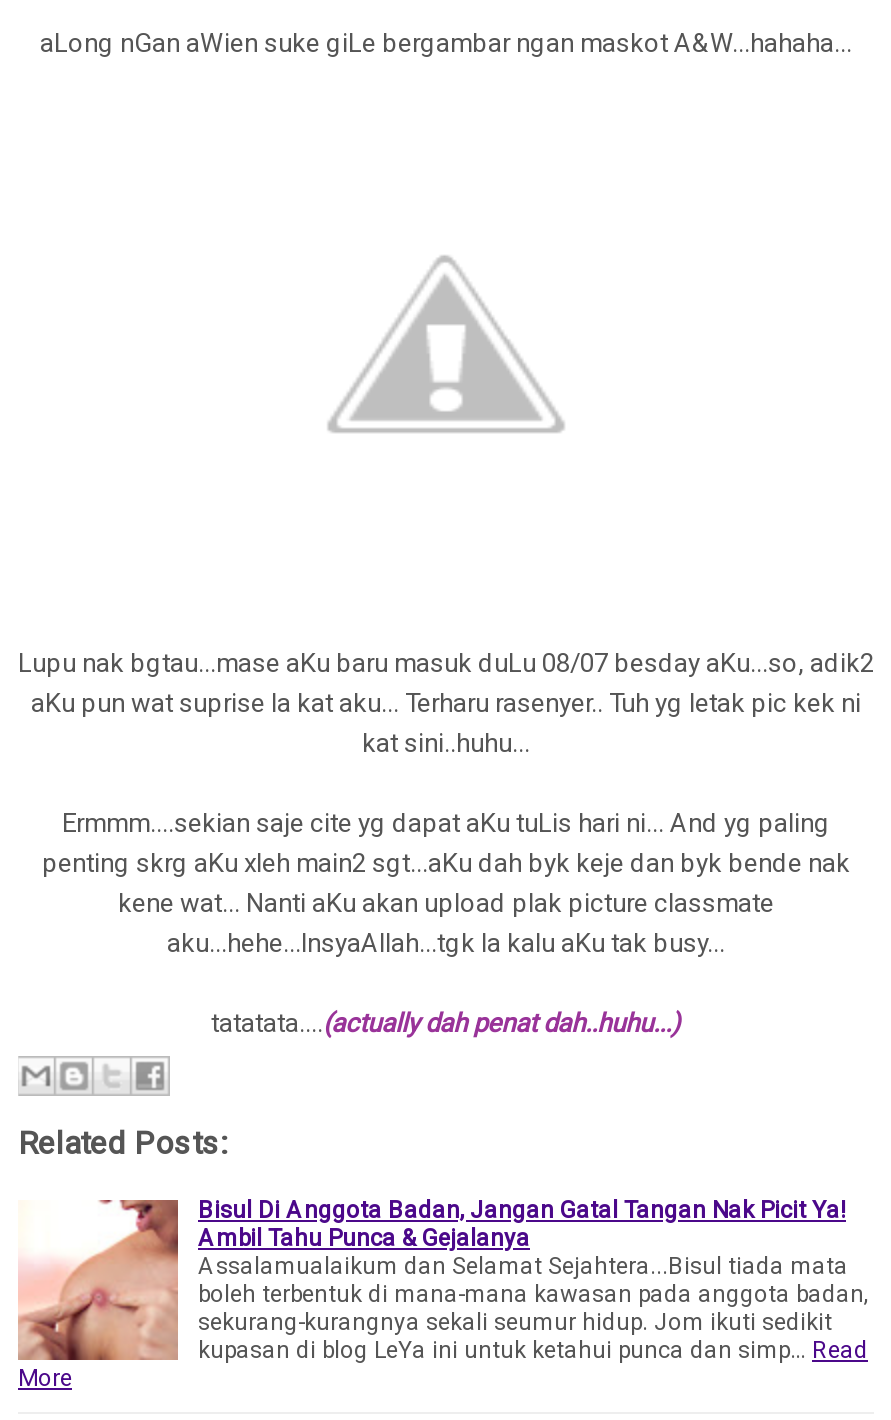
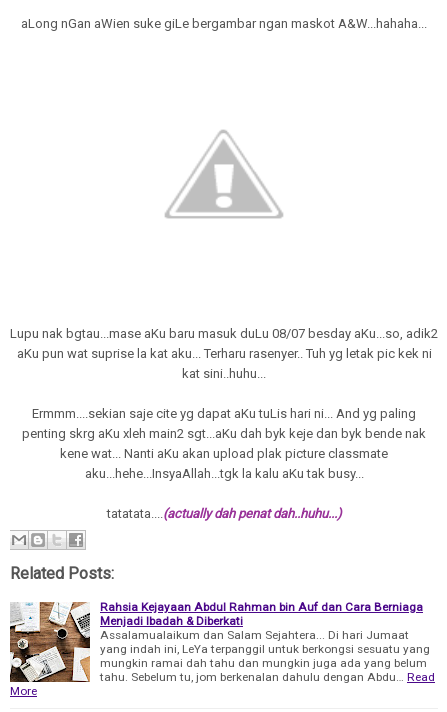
- [image]
- Bisul Di Anggota Badan, Jangan Gatal Tangan Nak Picit Ya!
- Ambil Tahu Punca & Gejalanya
- Assalamualaikum dan Selamat Sejahtera...Bisul tiada mata
- boleh terbentuk di mana-mana kawasan pada anggota badan,
- sekurang-kurangnya sekali seumur hidup. Jom ikuti sedikit
- kupasan di blog LeYa ini untuk ketahui punca dan simp… Read
+ [image]
+ Rahsia Kejayaan Abdul Rahman bin Auf dan Cara Berniaga
+ Menjadi Ibadah & Diberkati
+ Assalamualaikum dan Salam Sejahtera... Di hari Jumaat
+ yang indah ini, LeYa terpanggil untuk berkongsi sesuatu yang
+ mungkin ramai dah tahu dan mungkin juga ada yang belum
+ tahu. Sebelum tu, jom berkenalan dahulu dengan Abdu… Read
